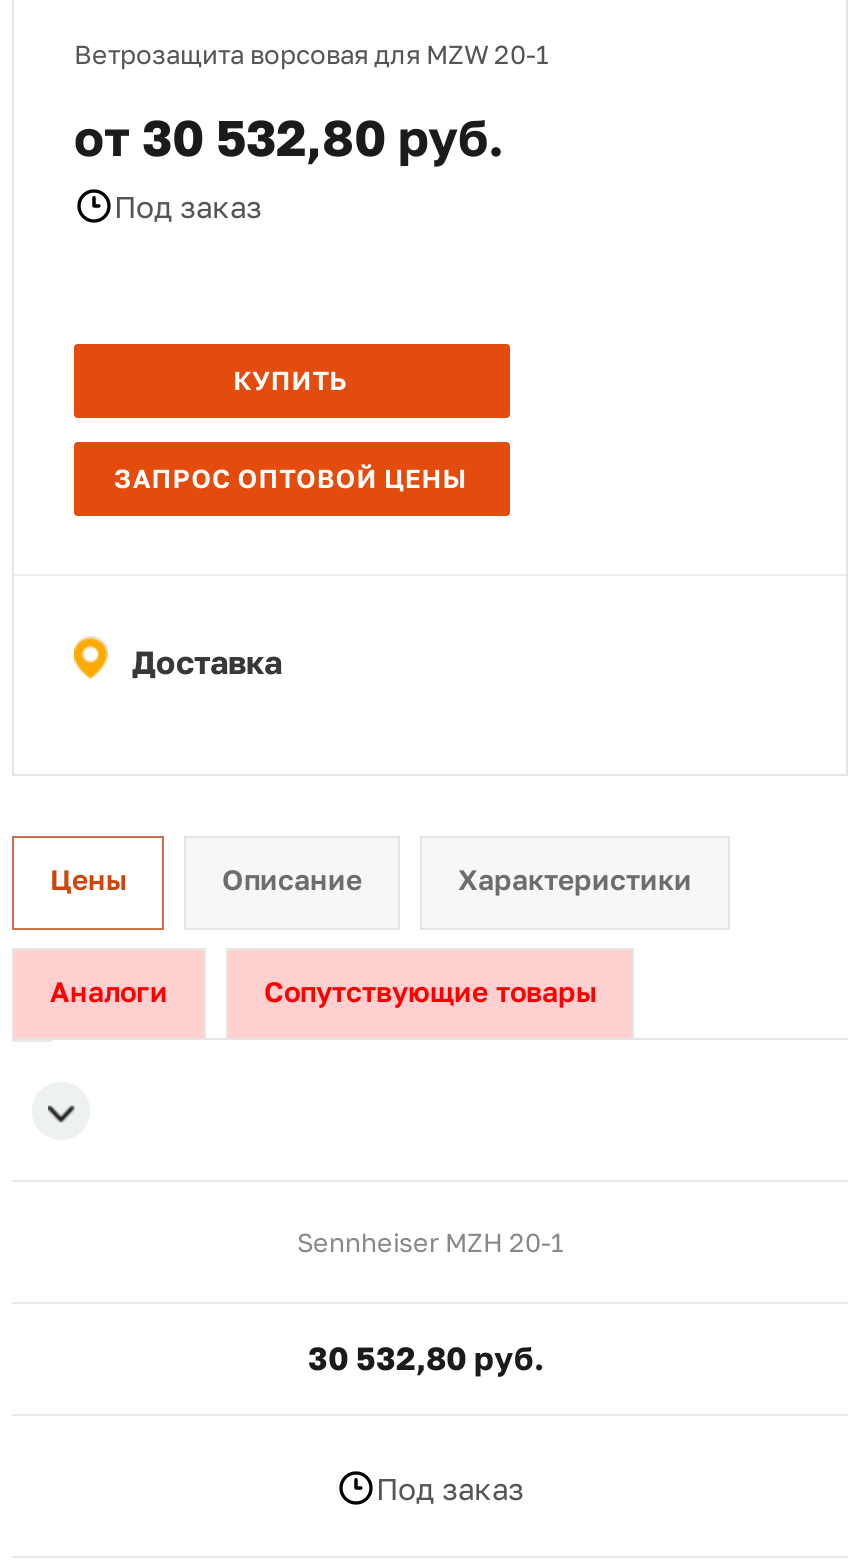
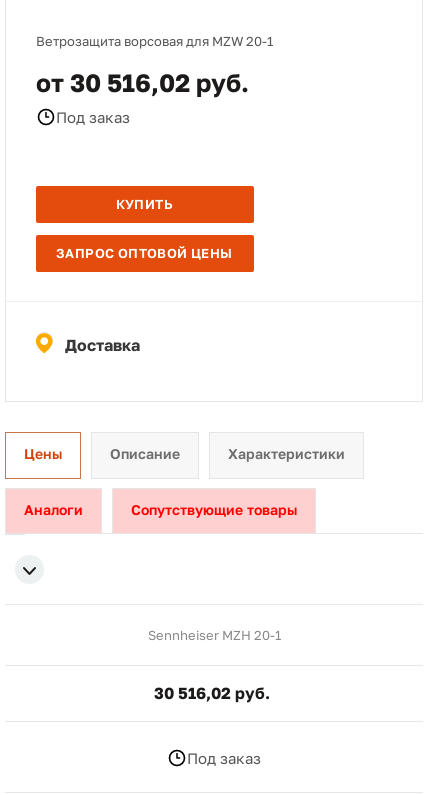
- от 30 532,80 руб.
+ от 30 516,02 руб.

- 30 532,80 руб.
+ 30 516,02 руб.
